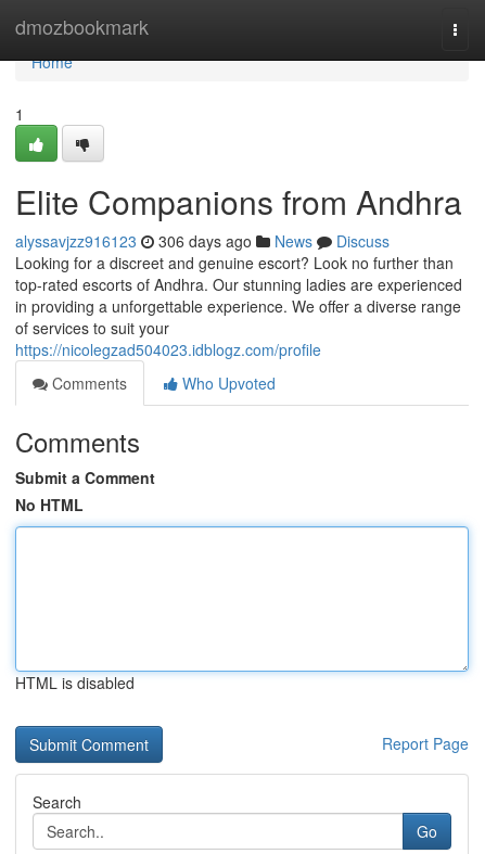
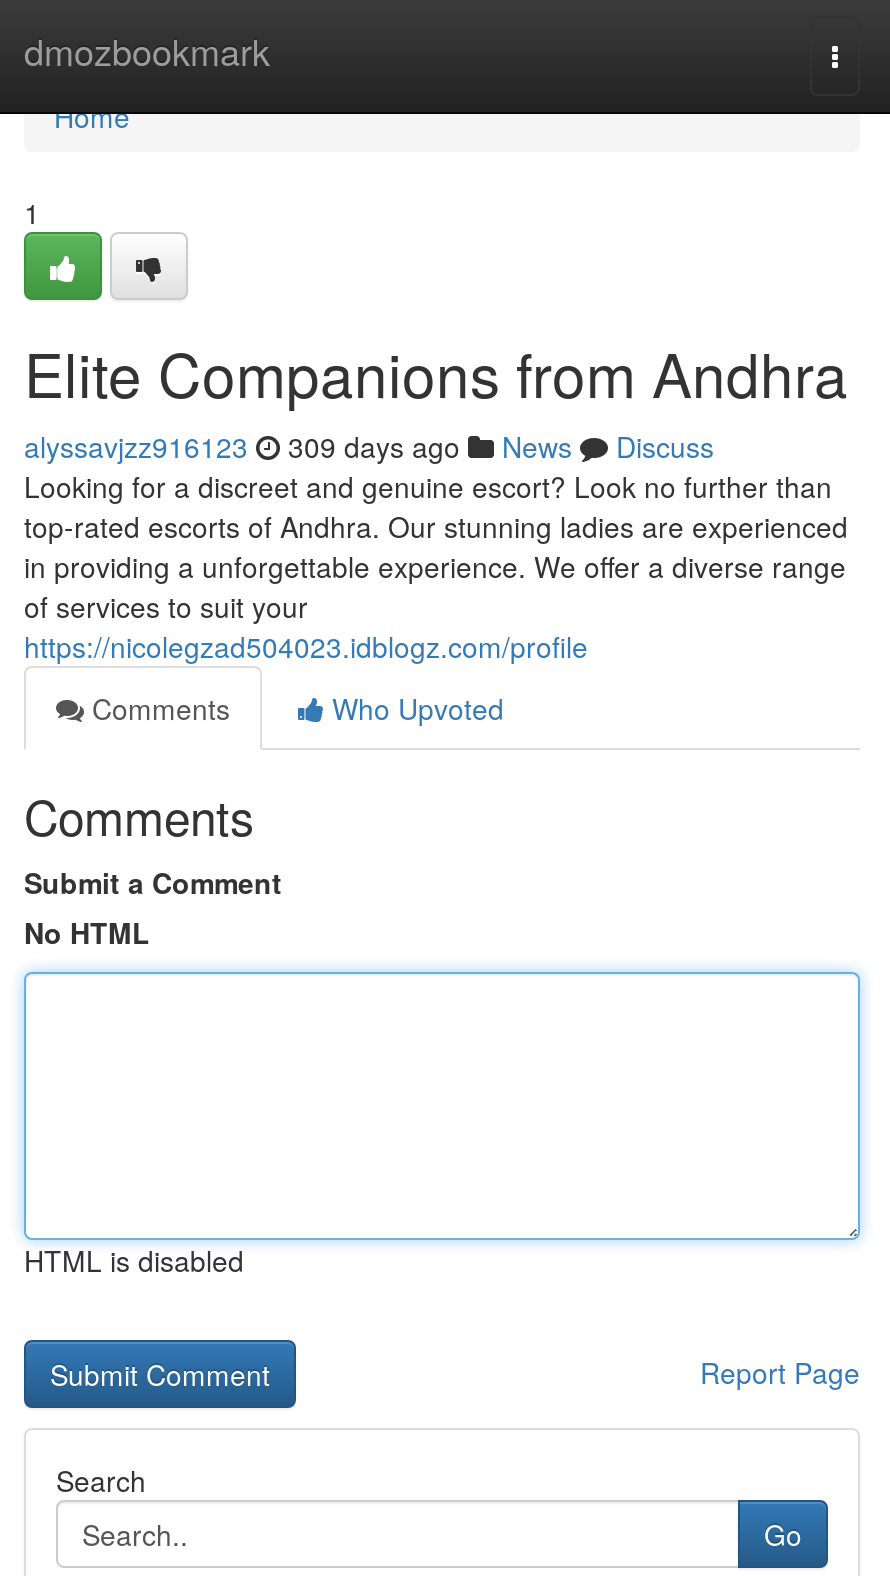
- alyssavjzz916123 306 days ago News Discuss
+ alyssavjzz916123 309 days ago News Discuss
